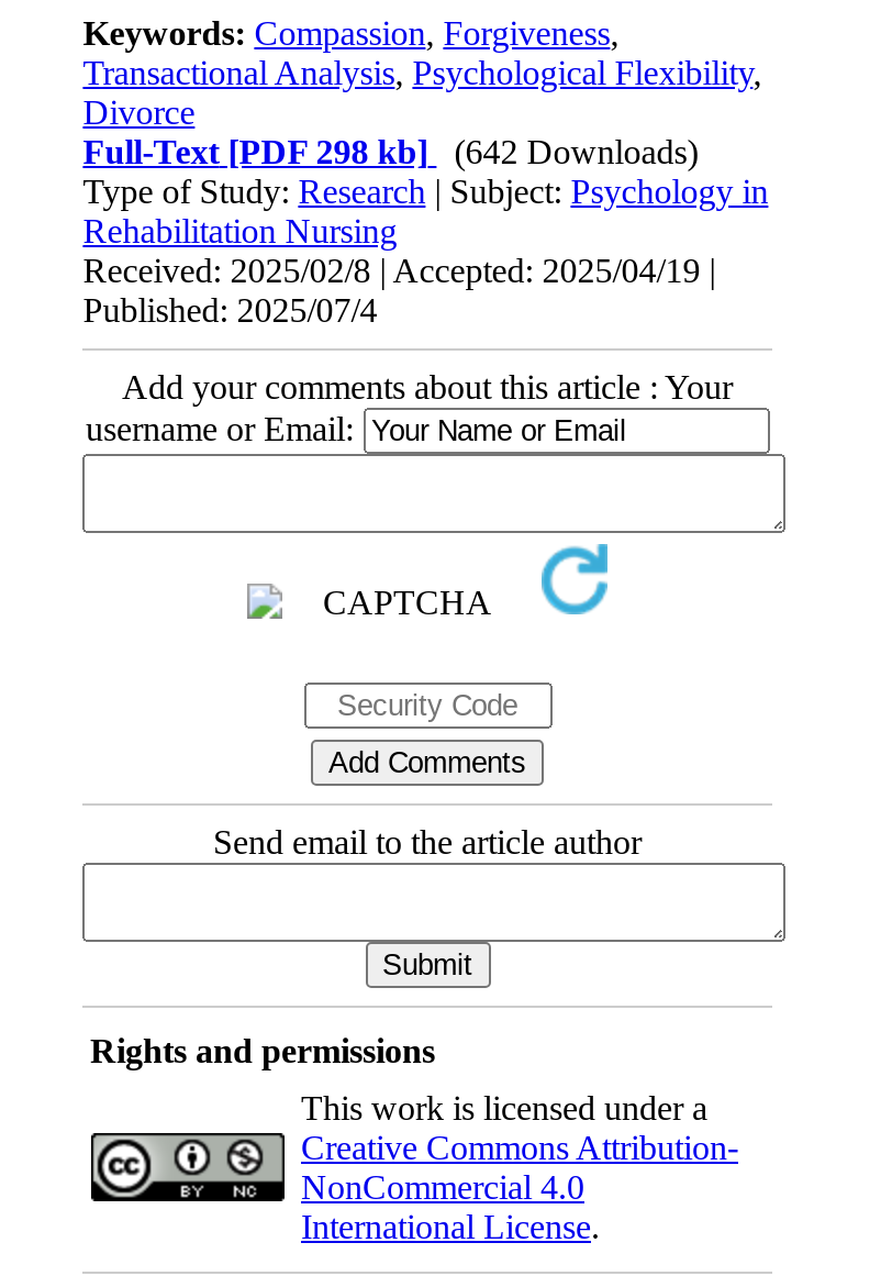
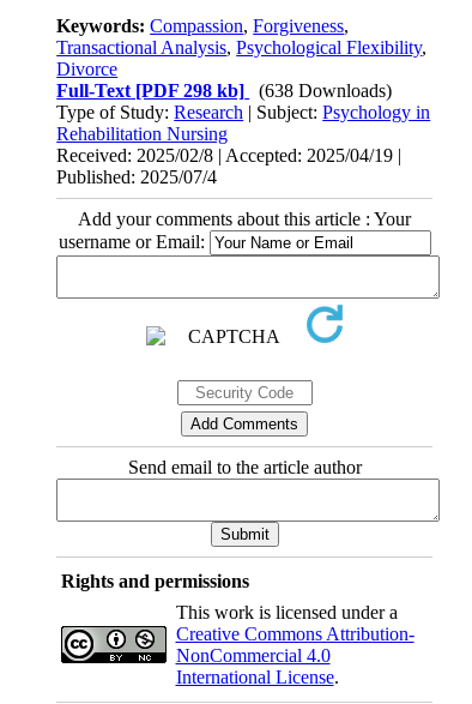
- Full-Text [PDF 298 kb] (642 Downloads)
+ Full-Text [PDF 298 kb] (638 Downloads)
